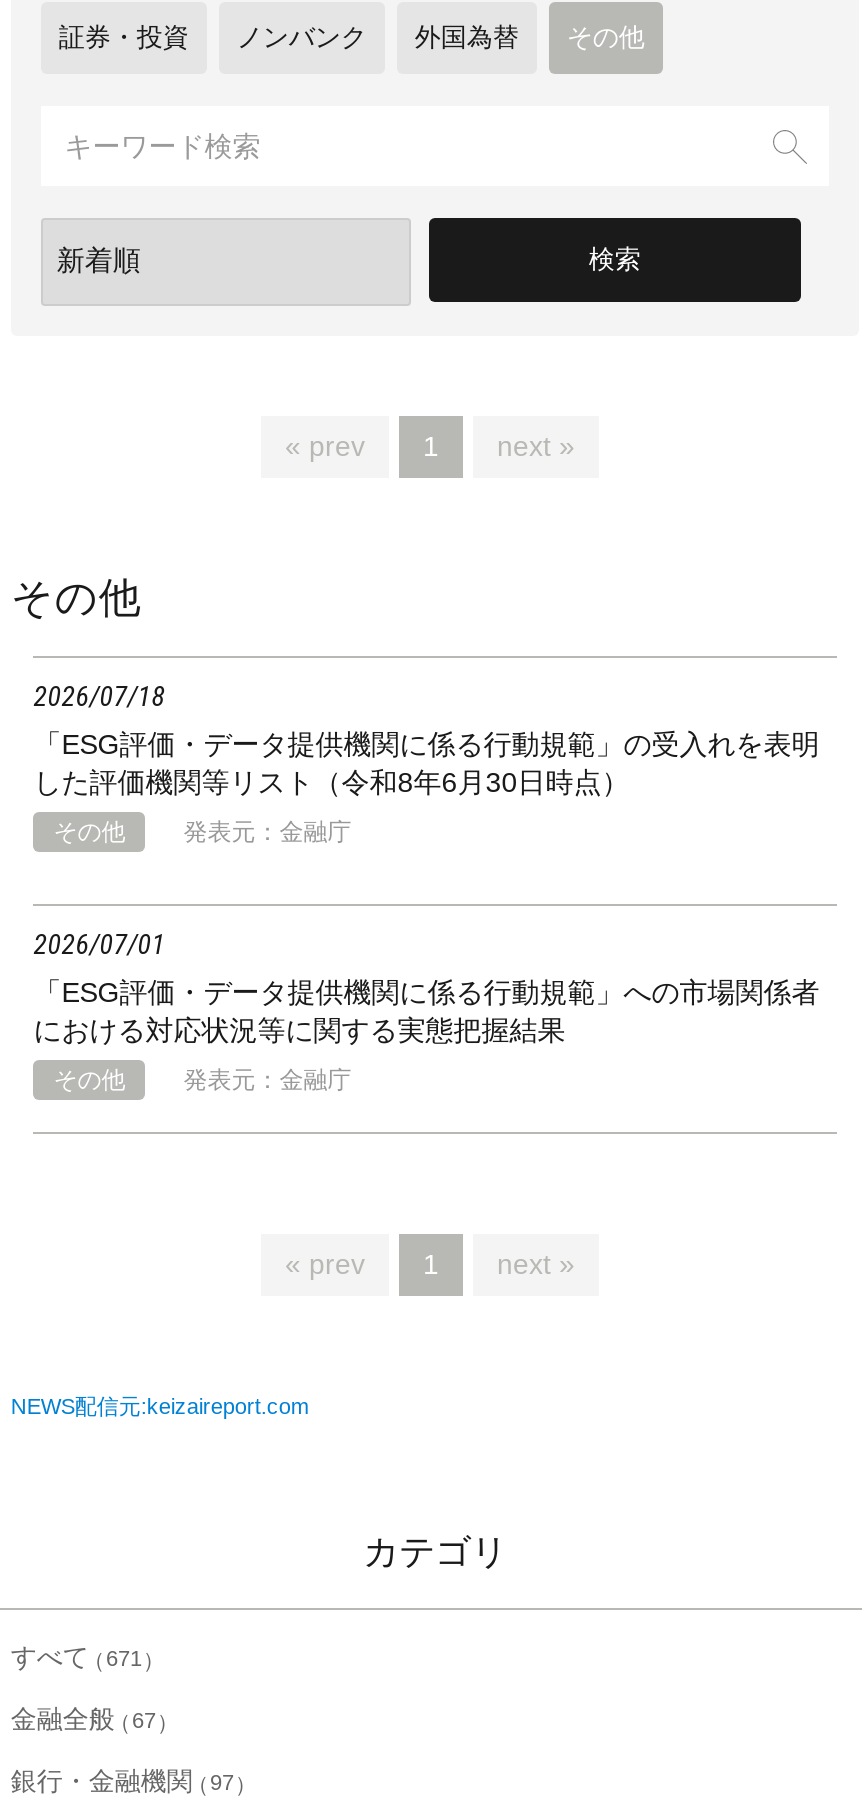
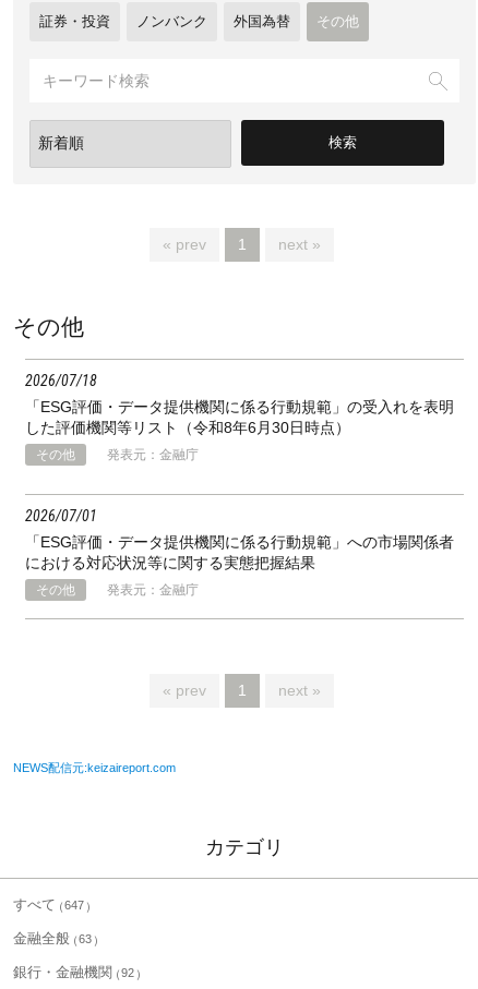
- すべて 671
+ すべて 647

- 金融全般 67
+ 金融全般 63

- 銀行・金融機関 97
+ 銀行・金融機関 92
